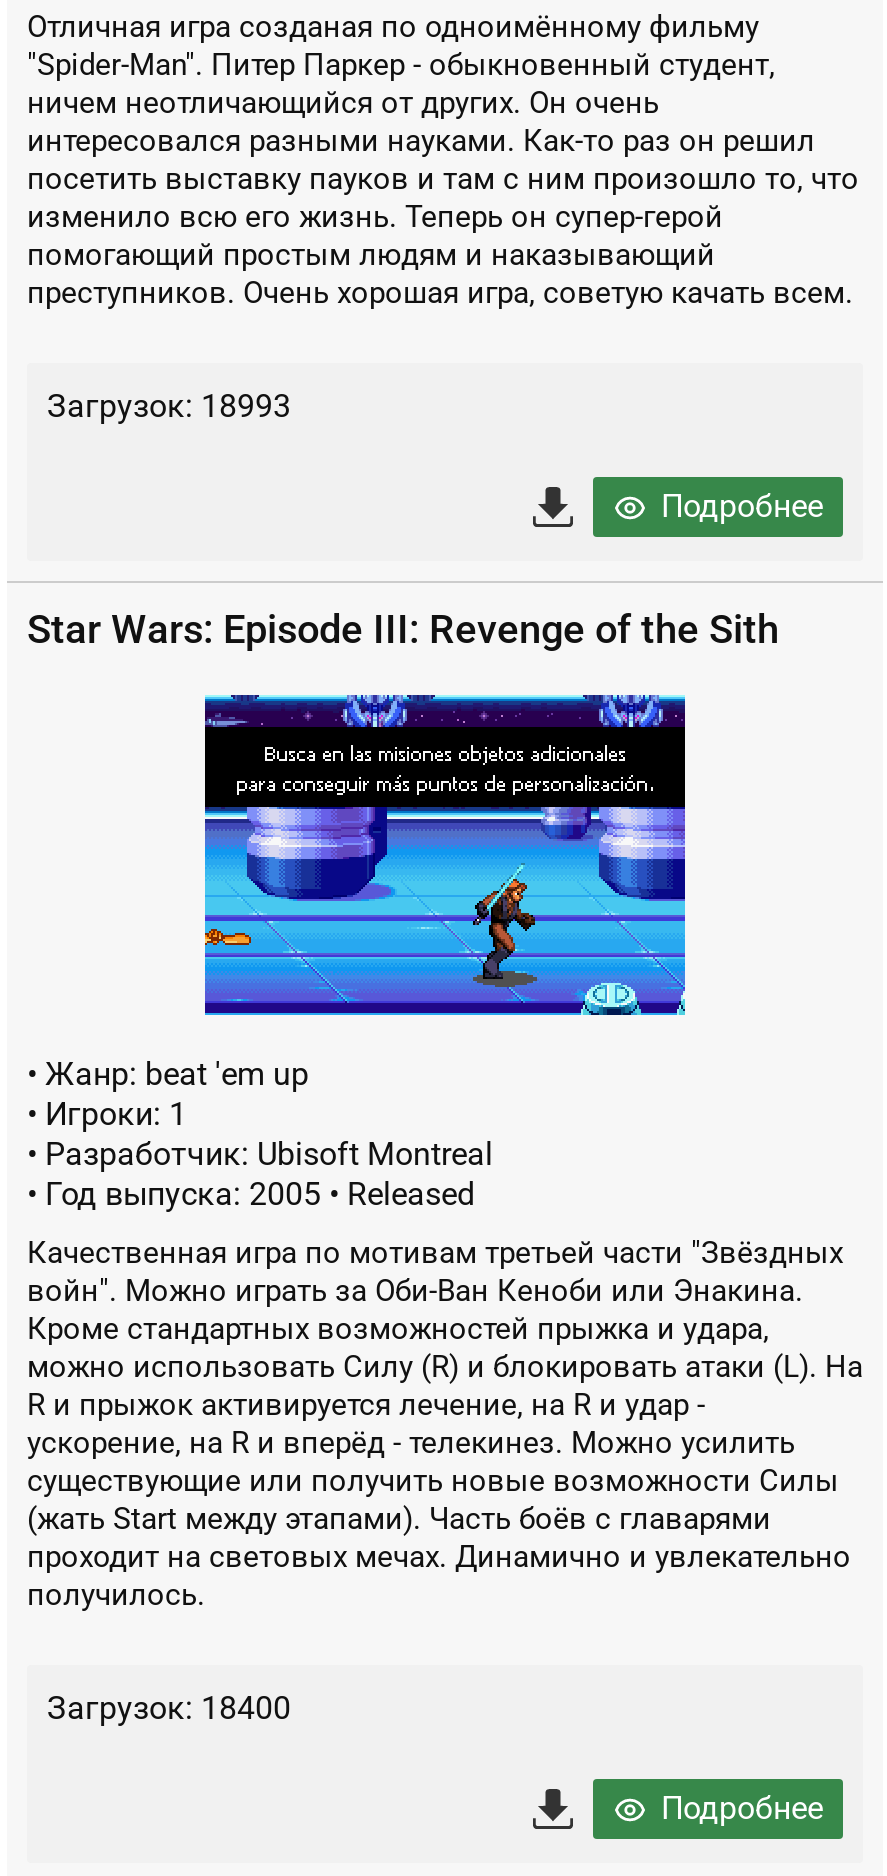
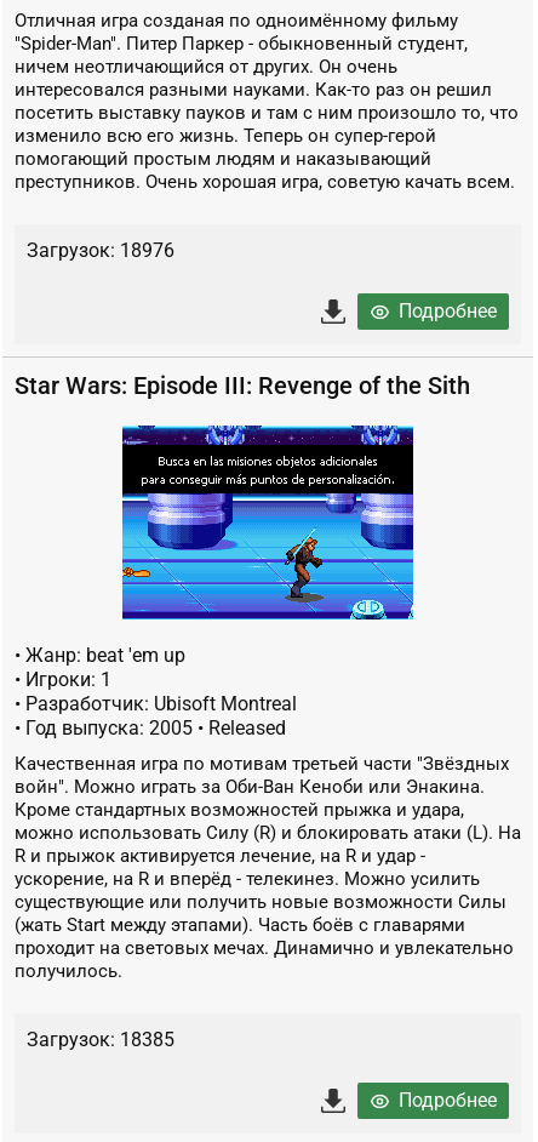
- Загрузок: 18993
+ Загрузок: 18976

- Загрузок: 18400
+ Загрузок: 18385
